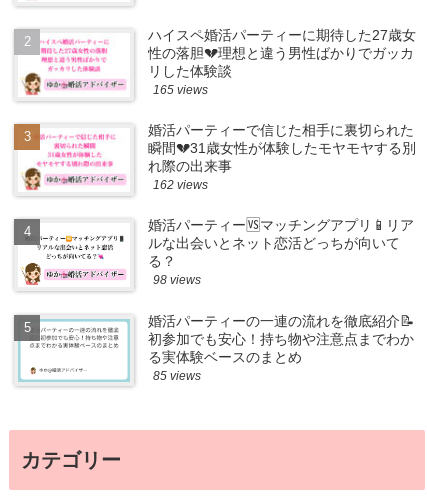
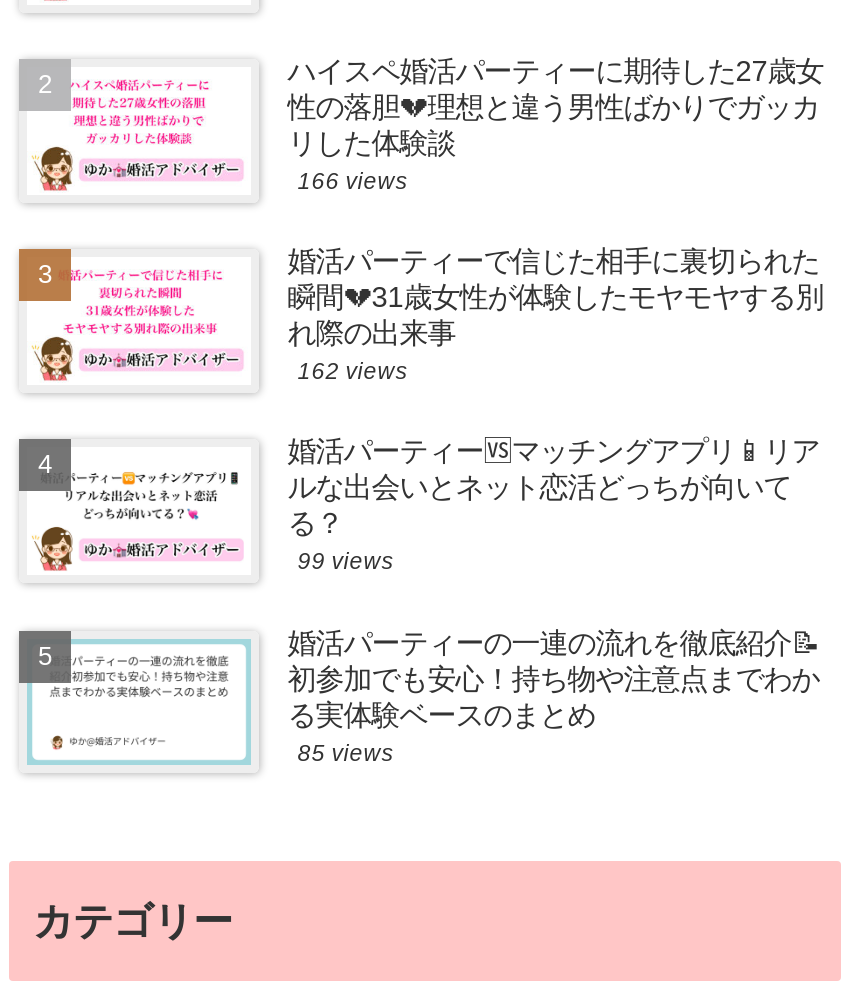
- 165 views
+ 166 views

- 98 views
+ 99 views
